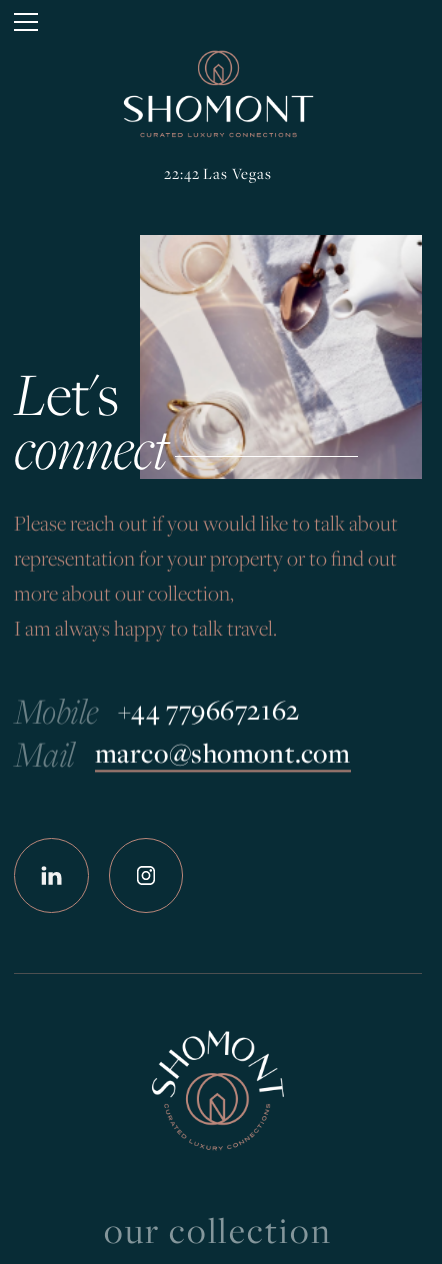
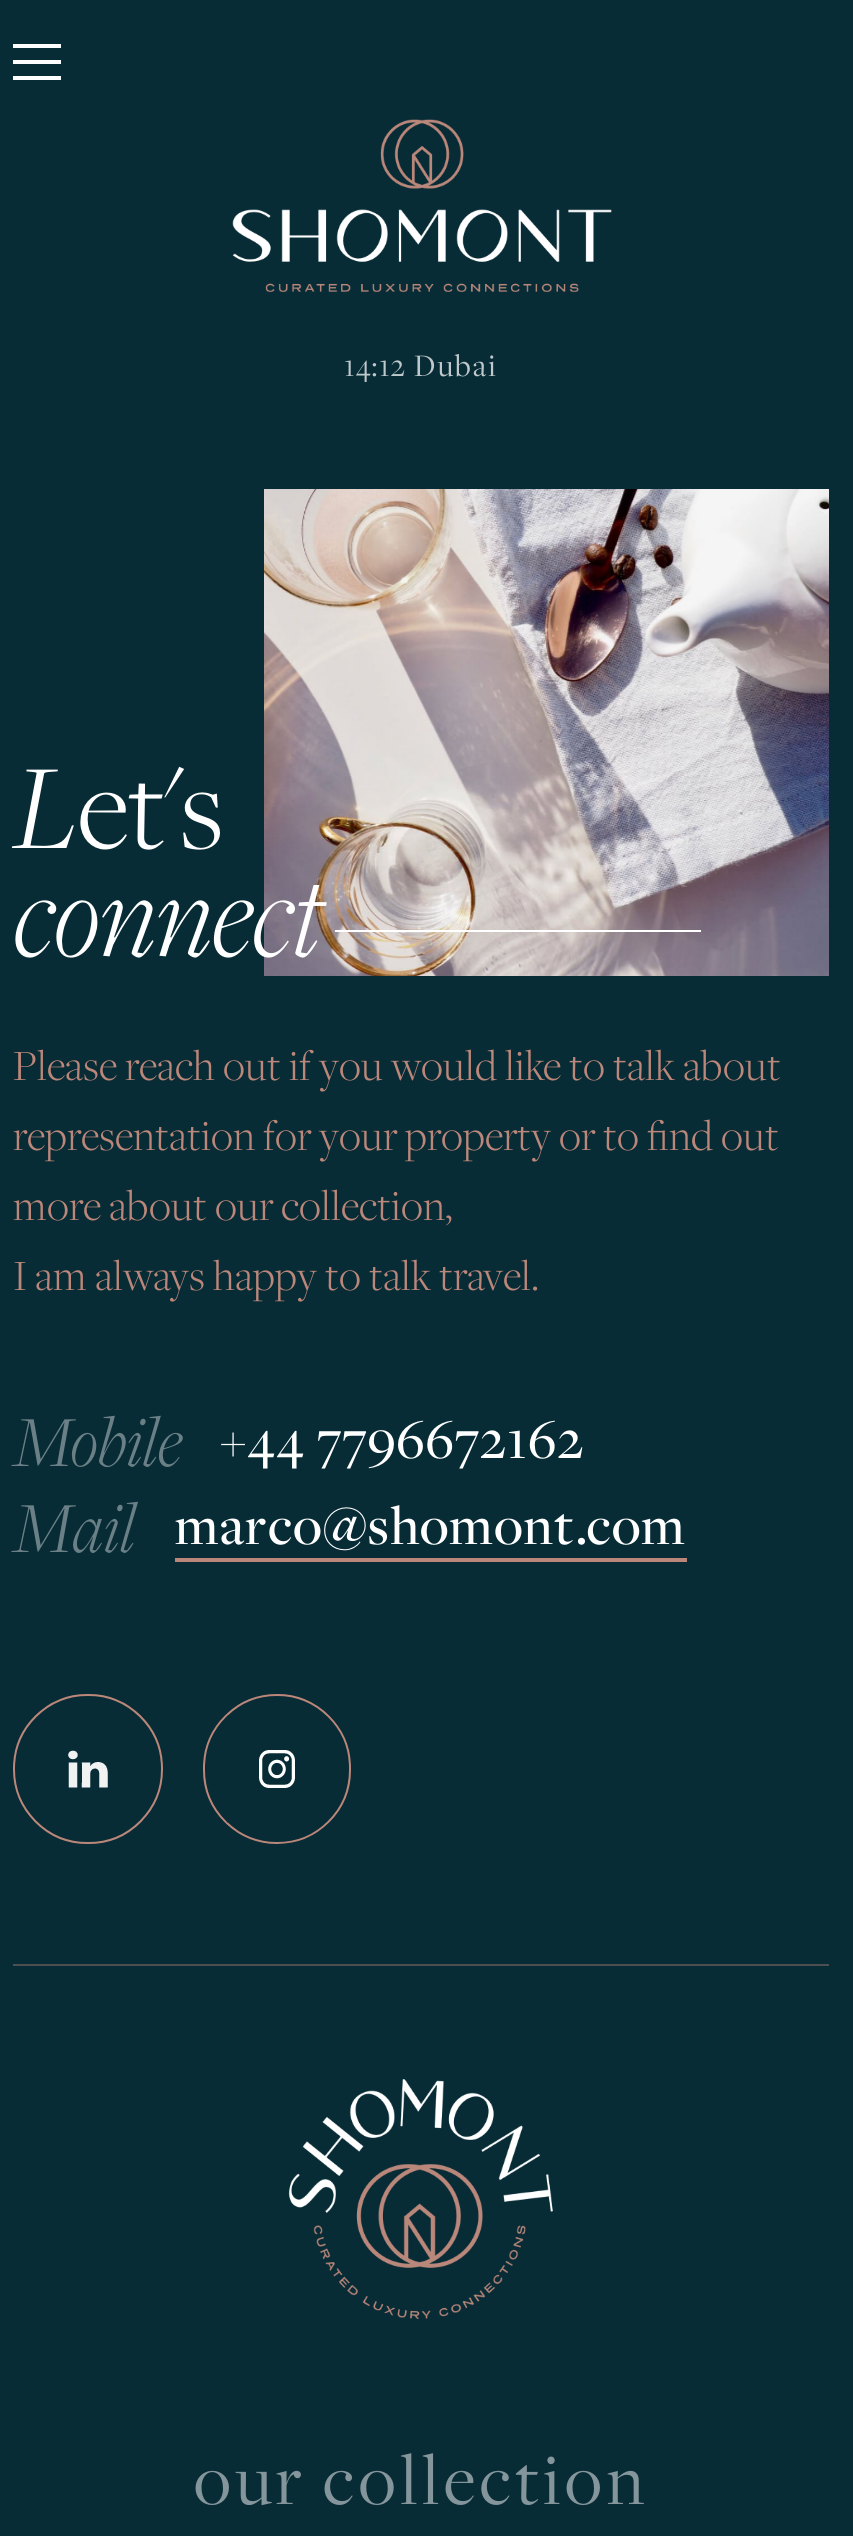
- 22:42 Las Vegas
+ 14:12 Dubai
